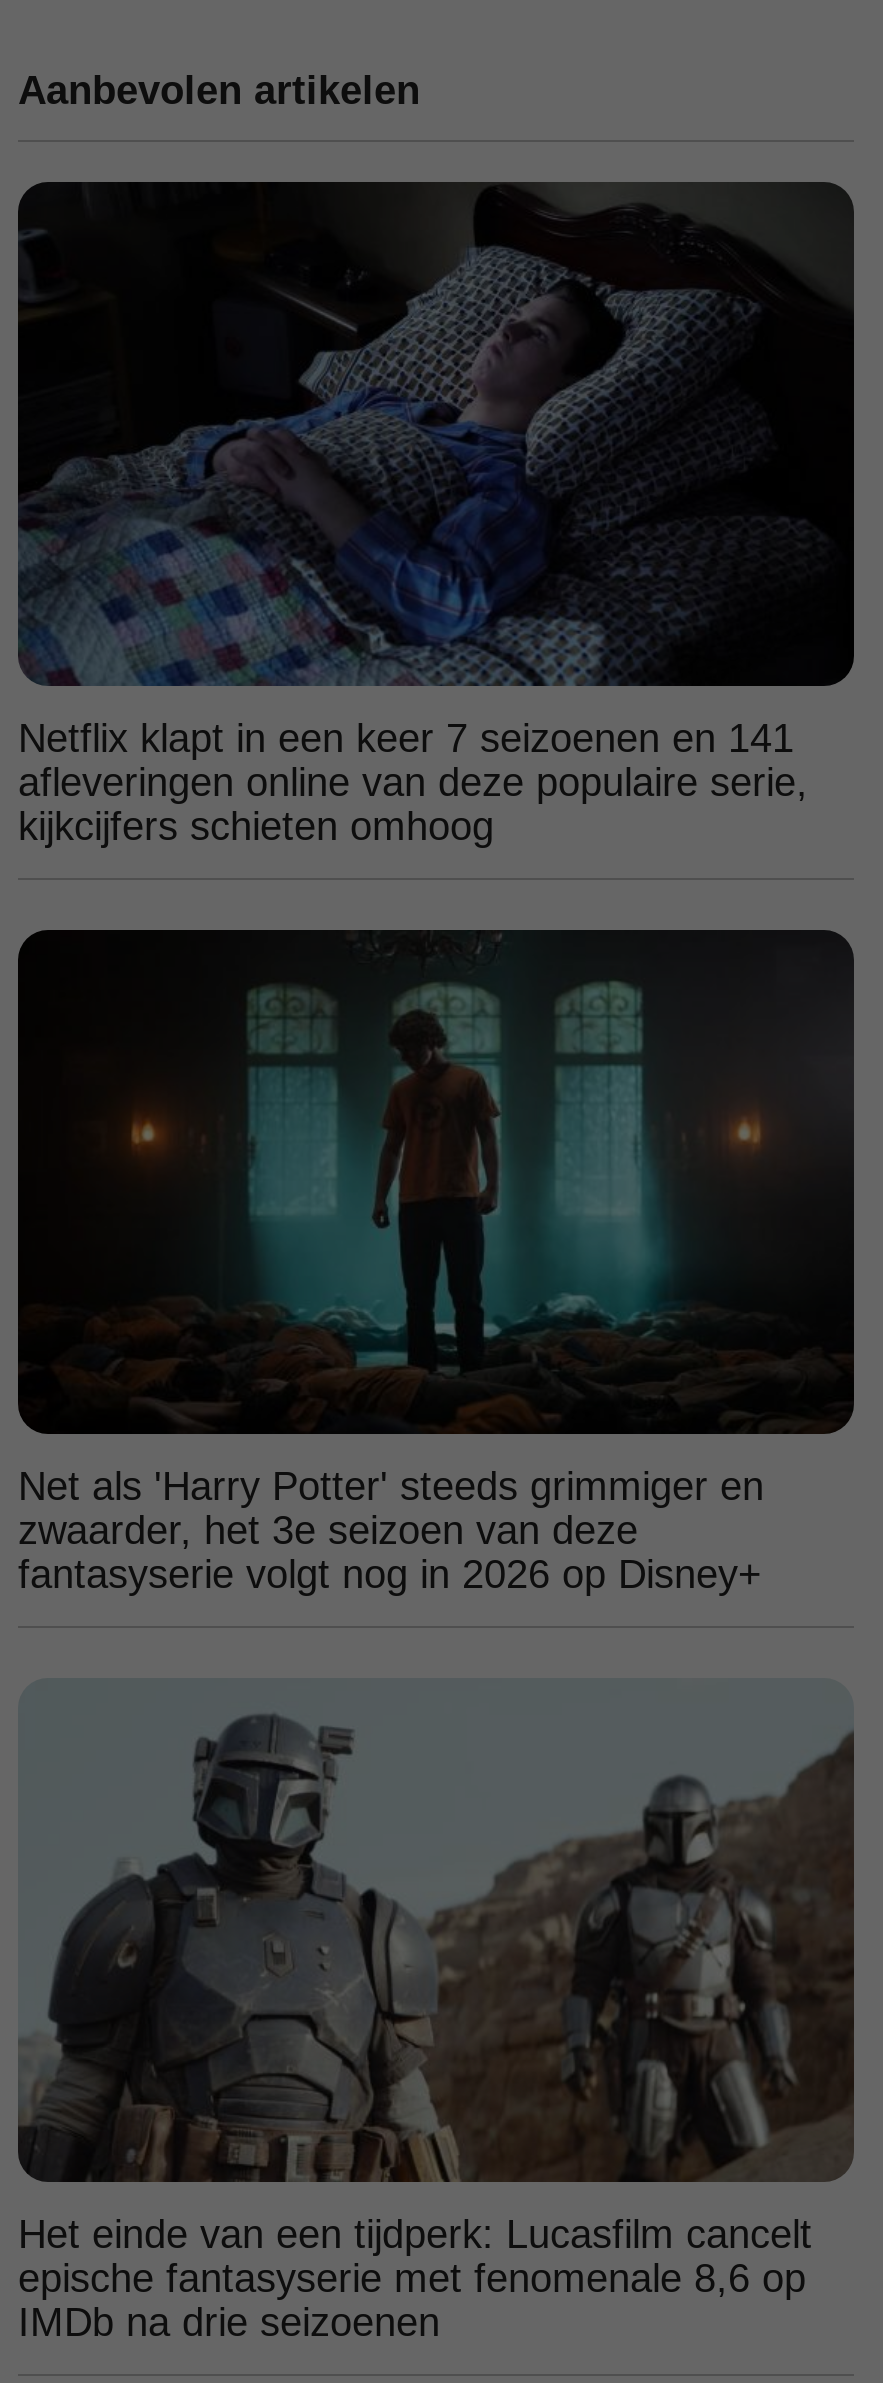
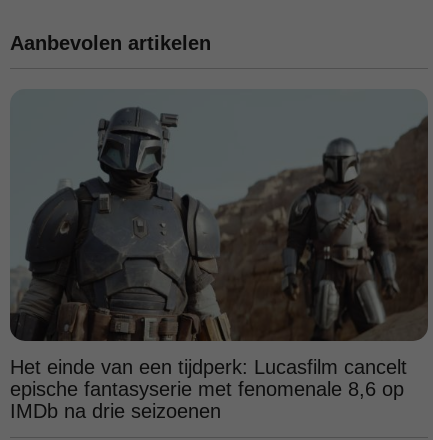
- [image]
- Netflix klapt in een keer 7 seizoenen en 141
- afleveringen online van deze populaire serie,
- kijkcijfers schieten omhoog

- [image]
- Net als 'Harry Potter' steeds grimmiger en
- zwaarder, het 3e seizoen van deze
- fantasyserie volgt nog in 2026 op Disney+
